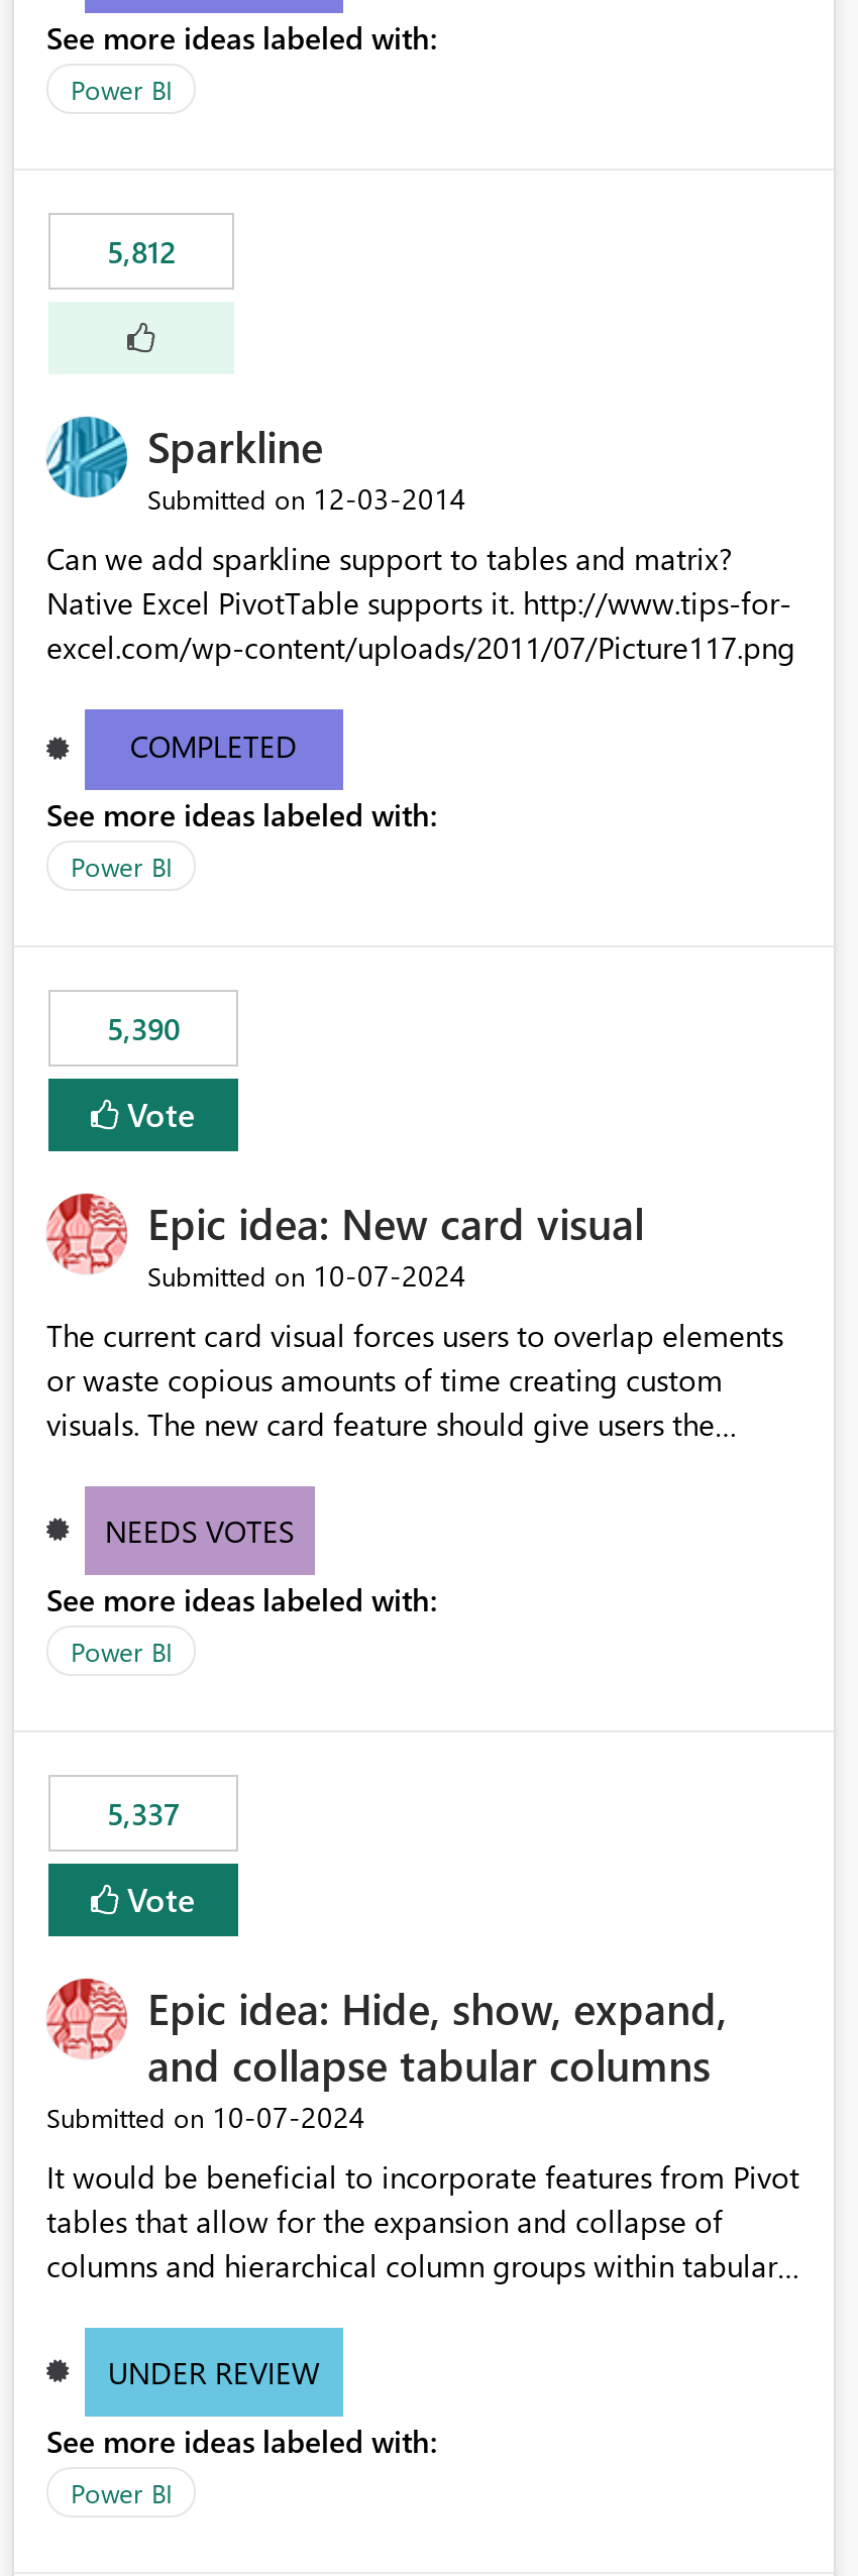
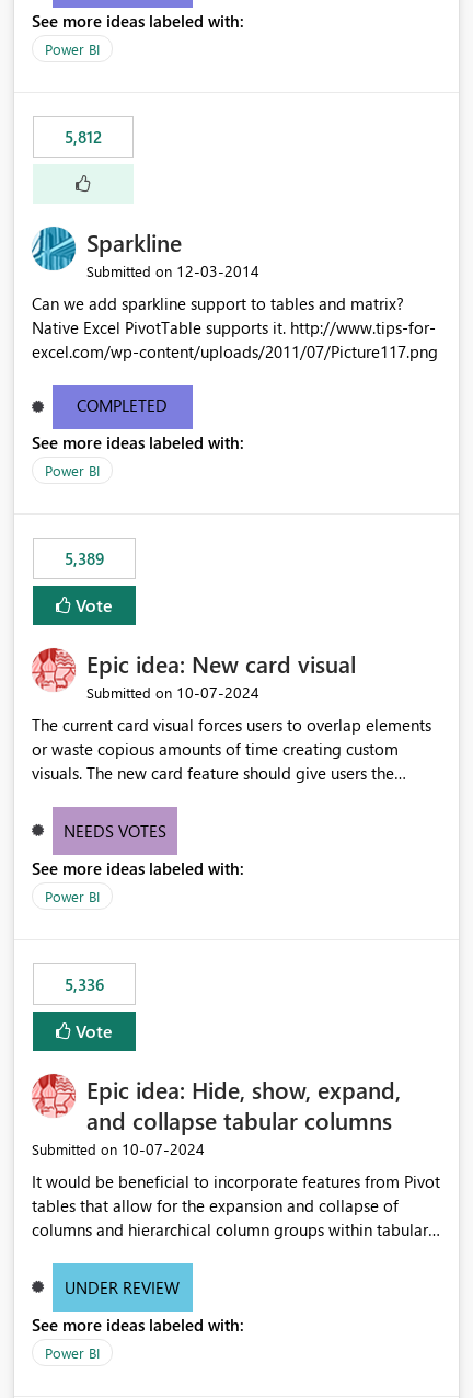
- 5,390
+ 5,389

- 5,337
+ 5,336
